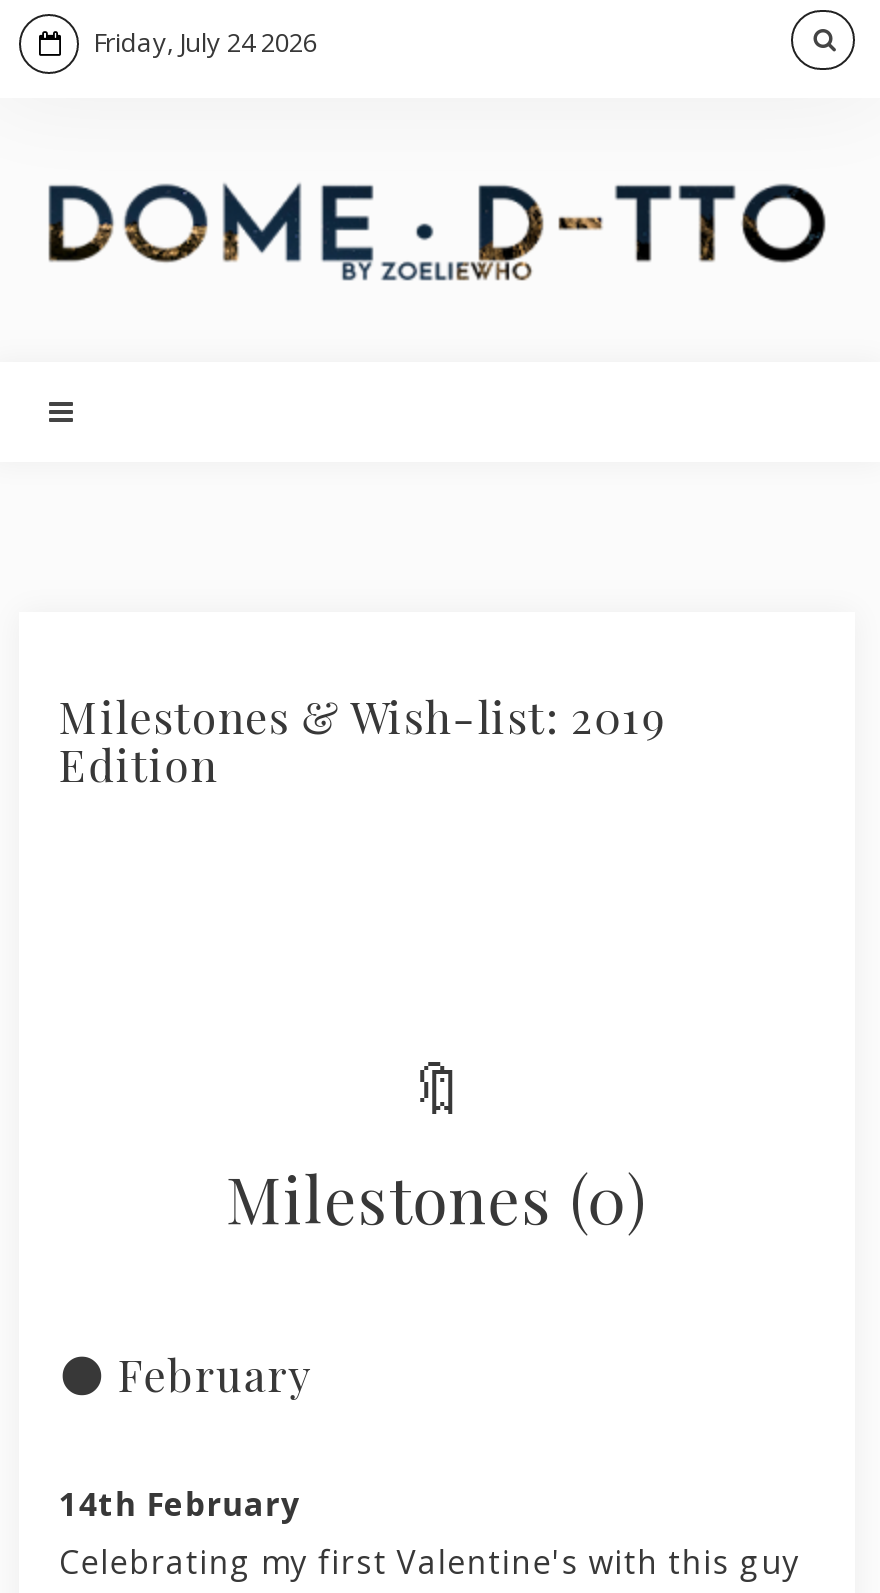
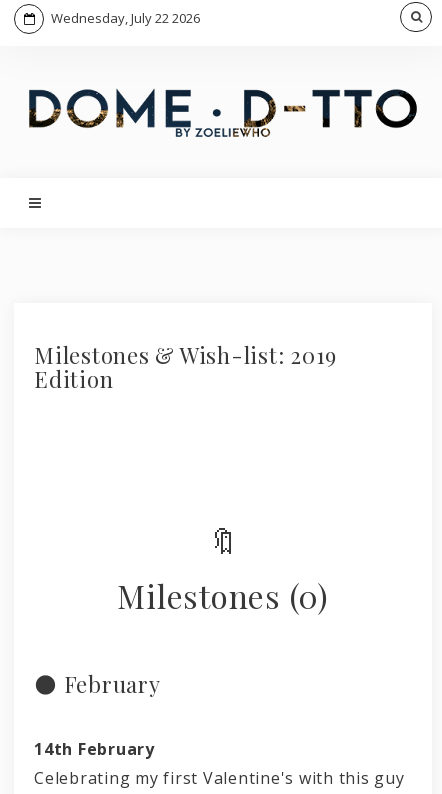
- Friday, July 24 2026
+ Wednesday, July 22 2026
